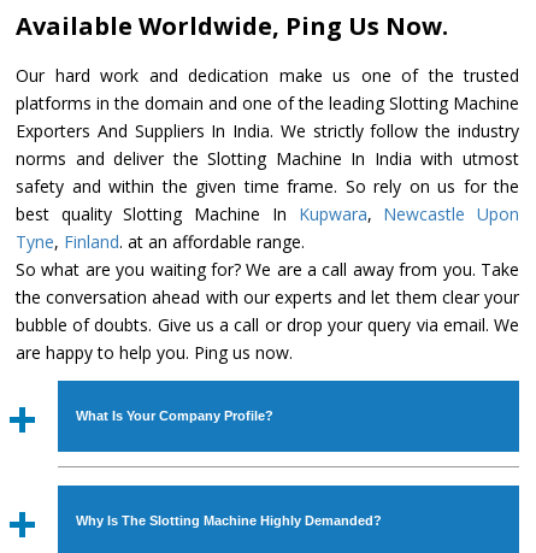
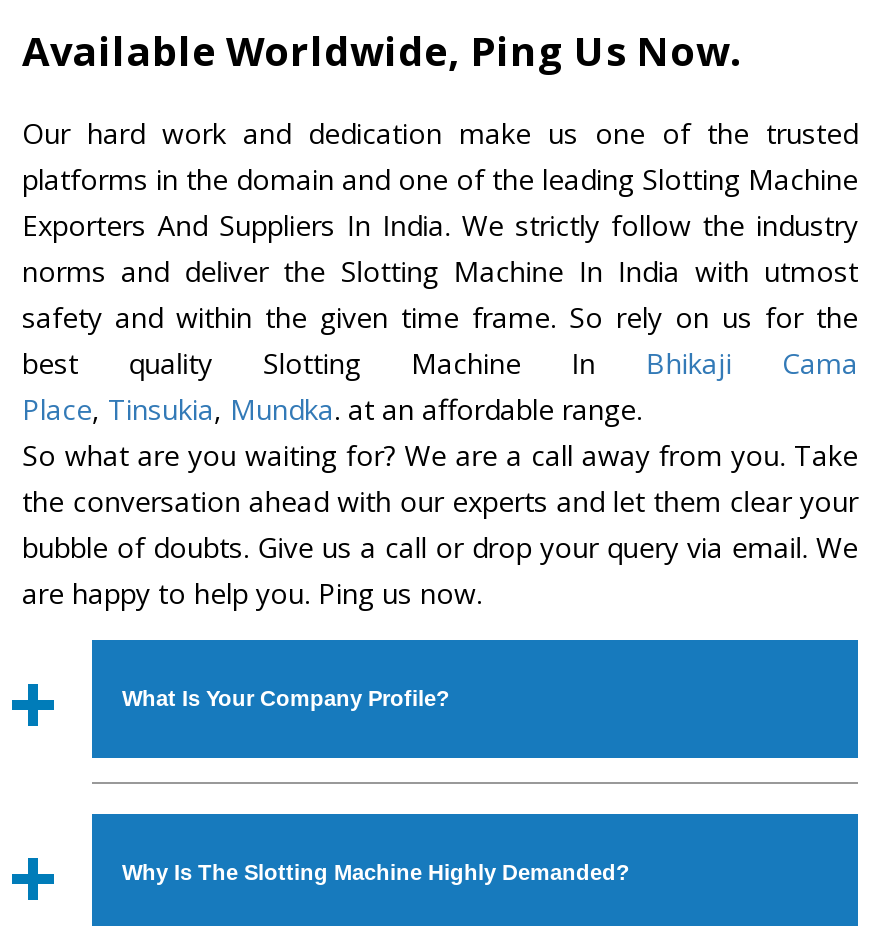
- best quality Slotting Machine In Kupwara, Newcastle Upon
- Tyne, Finland. at an affordable range.
+ best quality Slotting Machine In Bhikaji Cama
+ Place, Tinsukia, Mundka. at an affordable range.
